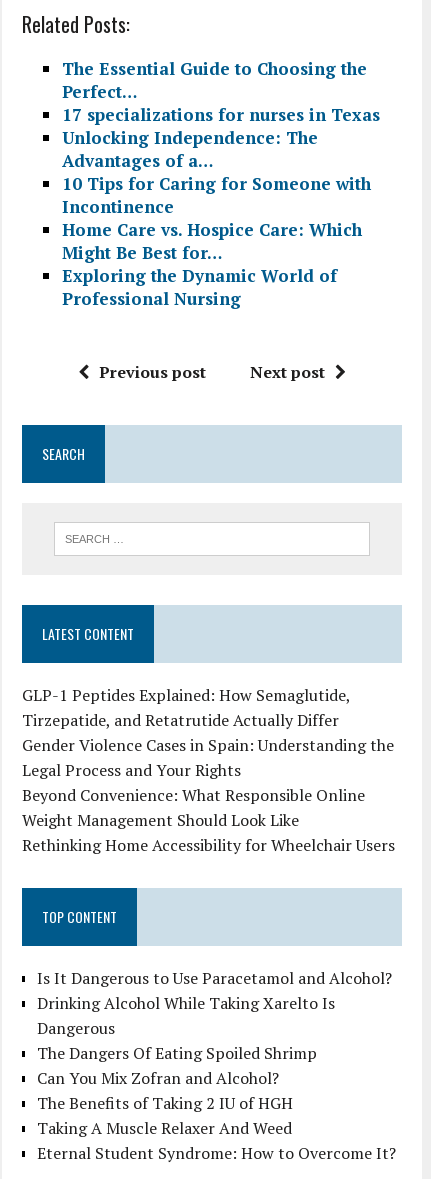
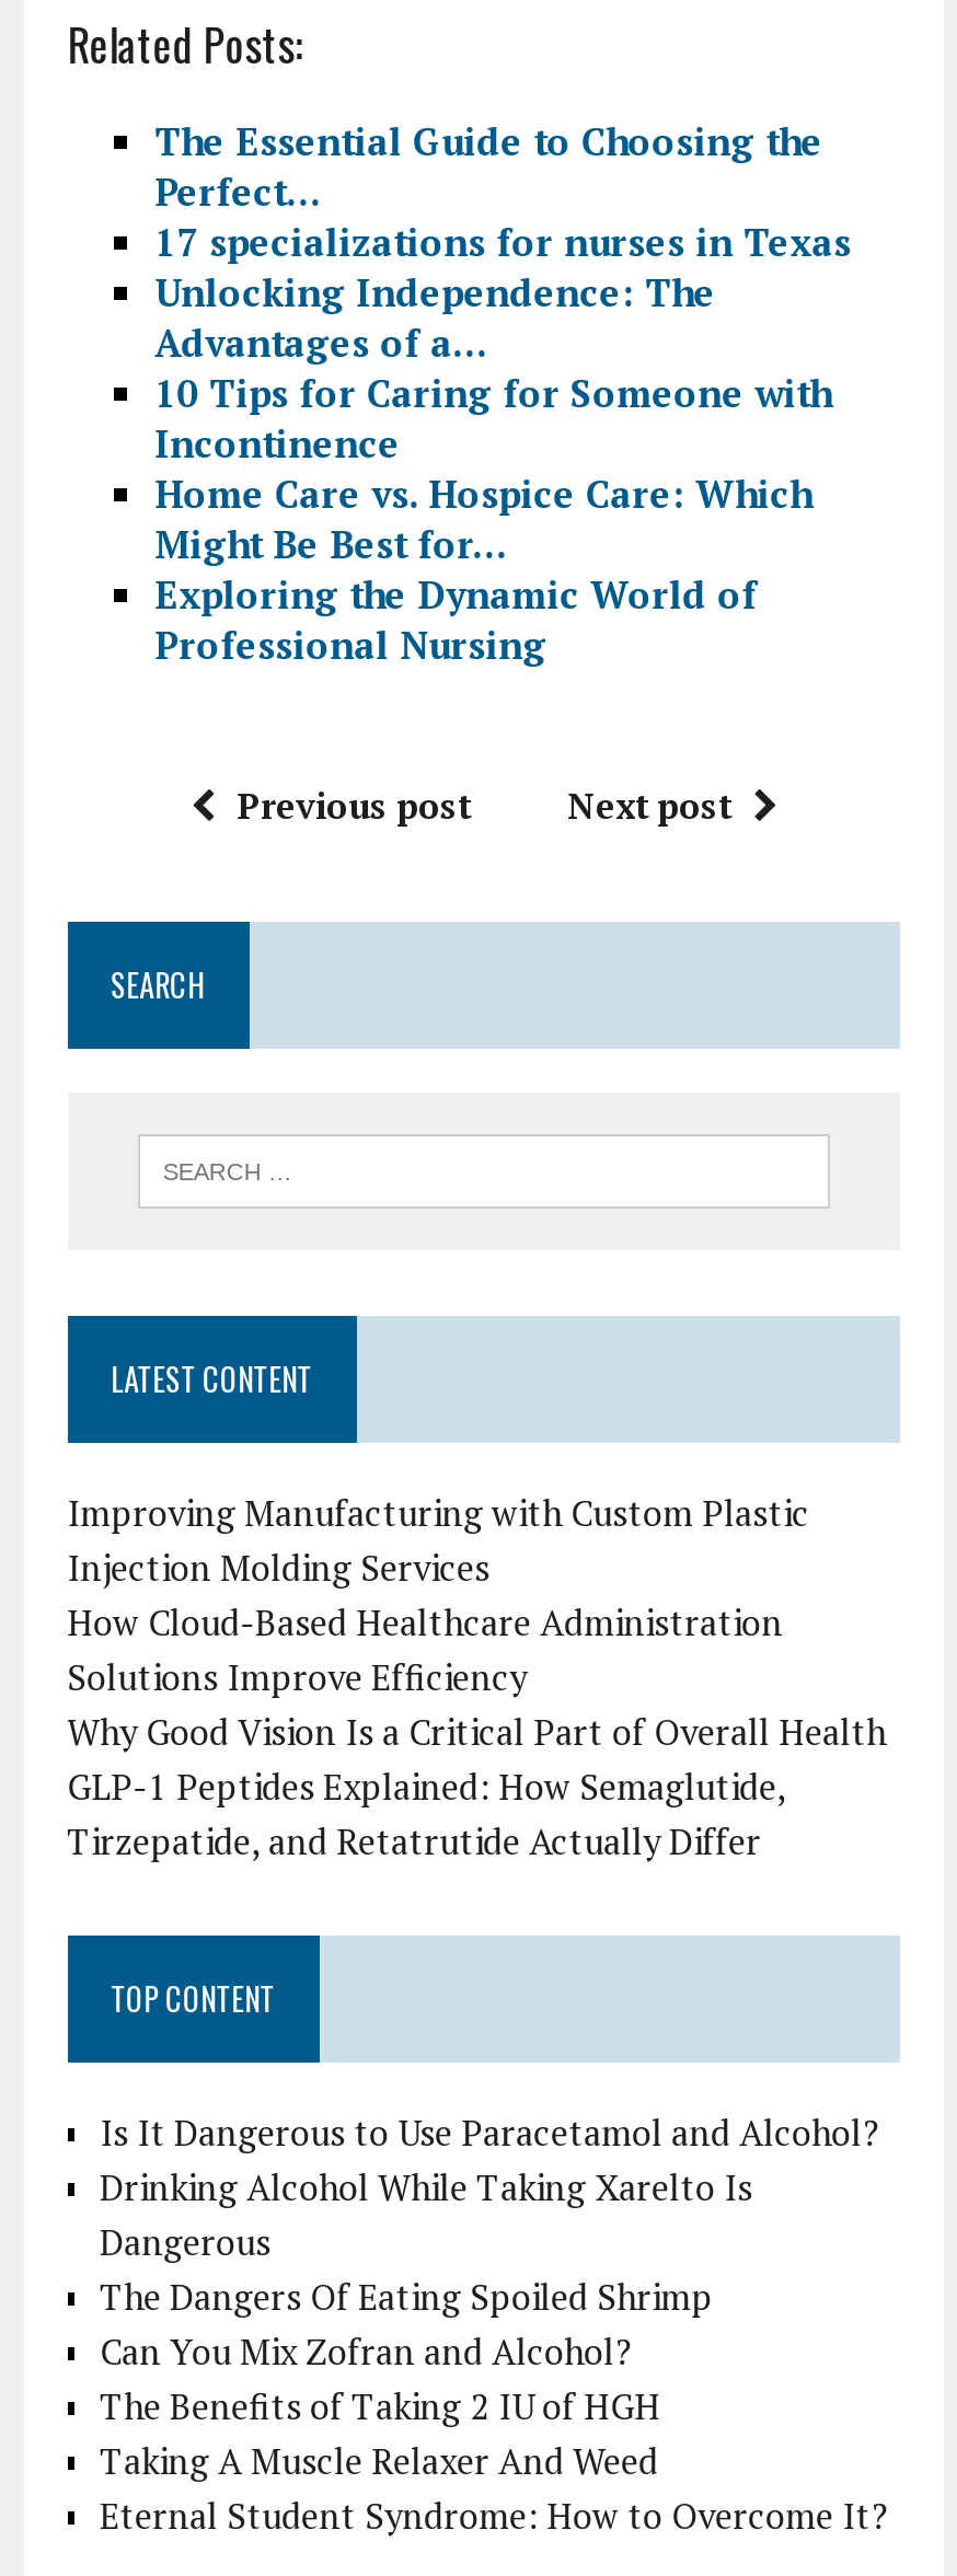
+ Improving Manufacturing with Custom Plastic
+ Injection Molding Services
+ How Cloud-Based Healthcare Administration
+ Solutions Improve Efficiency
+ Why Good Vision Is a Critical Part of Overall Health

moved down: GLP-1 Peptides Explained: How Semaglutide, | Tirzepatide, and Retatrutide Actually Differ

- Gender Violence Cases in Spain: Understanding the
- Legal Process and Your Rights
- Beyond Convenience: What Responsible Online
- Weight Management Should Look Like
- Rethinking Home Accessibility for Wheelchair Users
